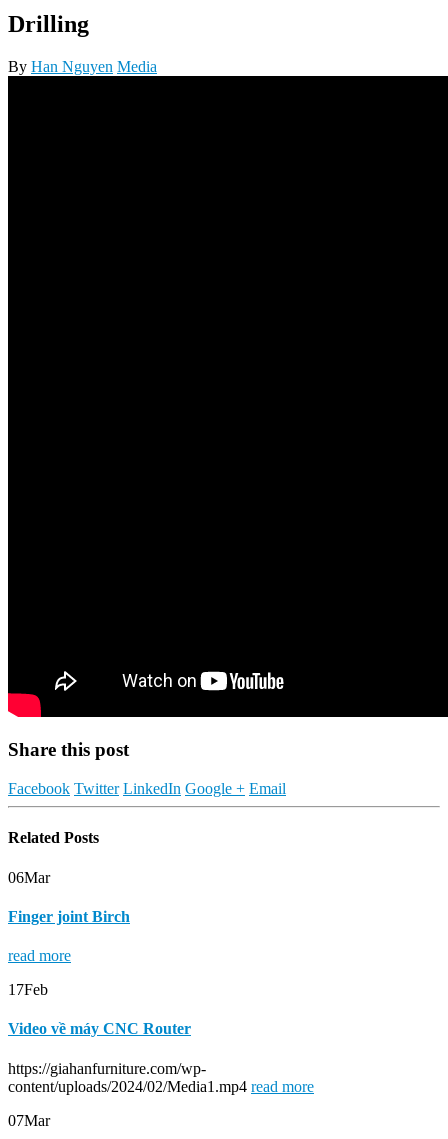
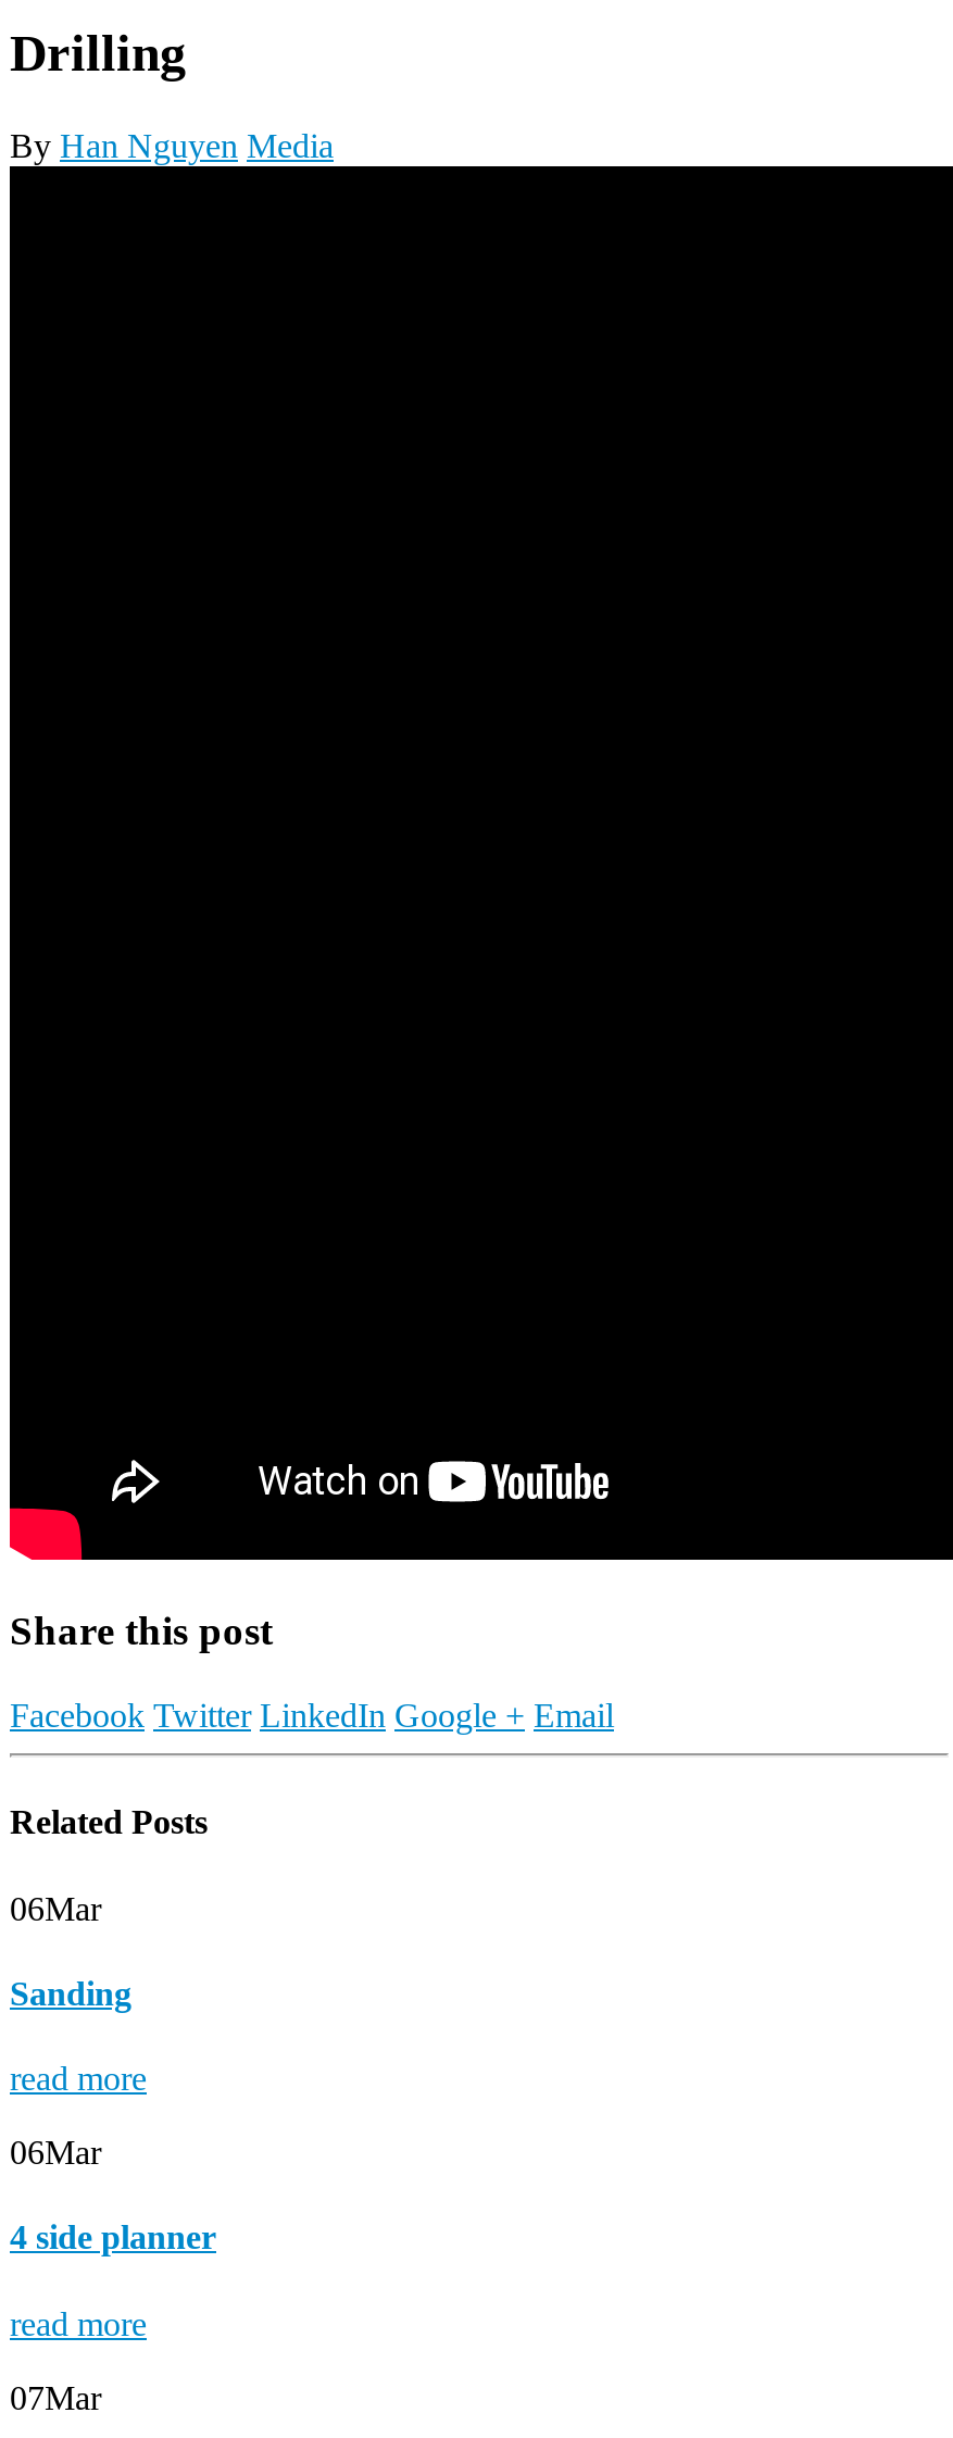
- Finger joint Birch
+ Sanding

- 17Feb
+ 06Mar

- Video về máy CNC Router
+ 4 side planner

- https://giahanfurniture.com/wp-
- content/uploads/2024/02/Media1.mp4 read more
+ read more
